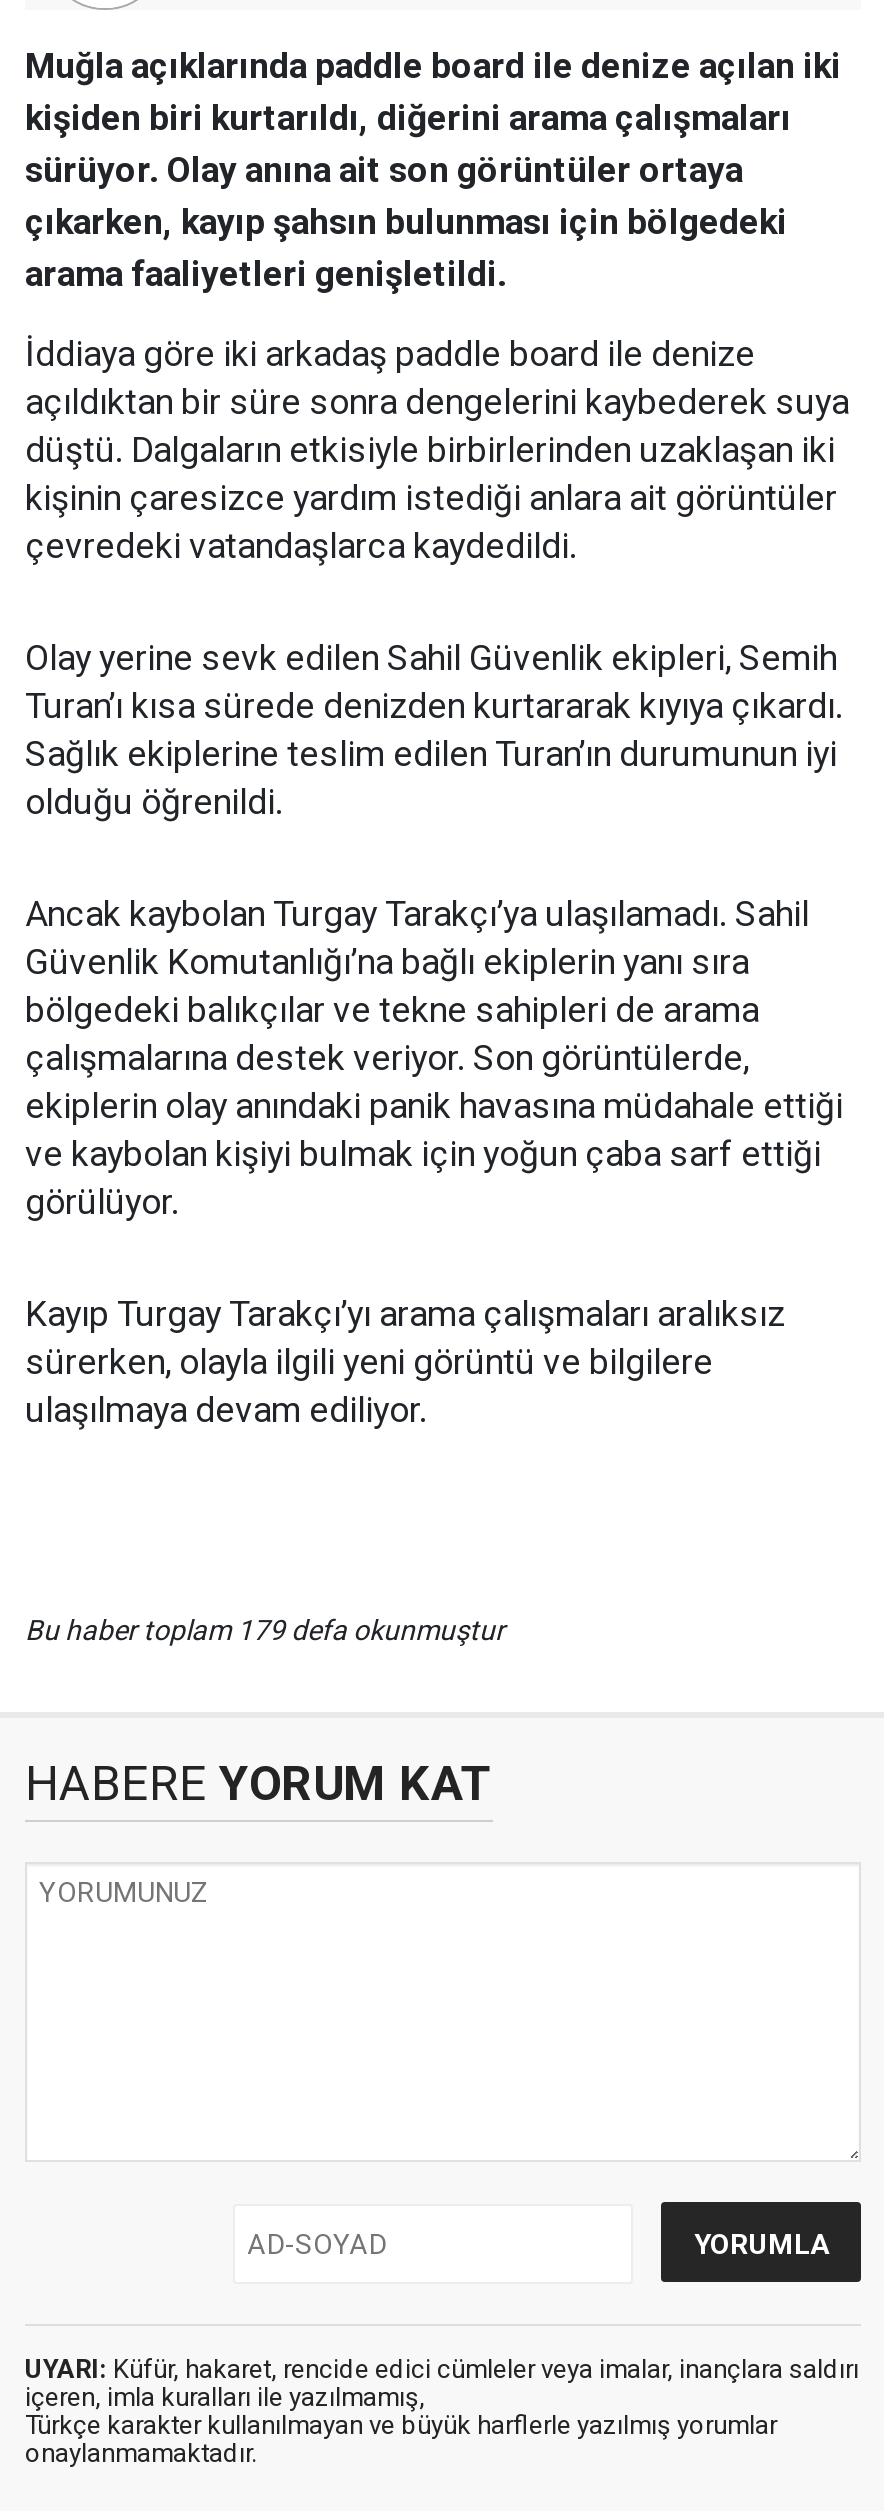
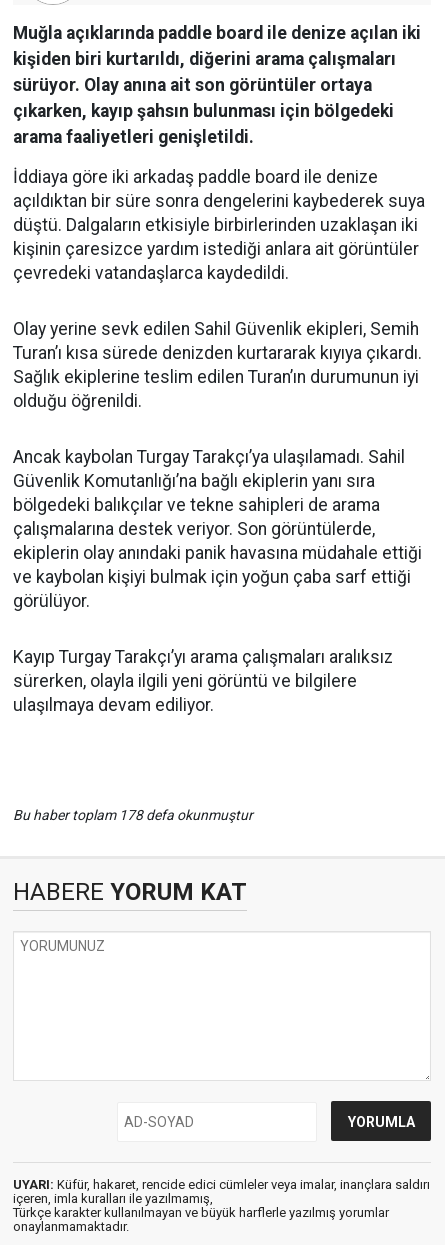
- Bu haber toplam 179 defa okunmuştur
+ Bu haber toplam 178 defa okunmuştur
